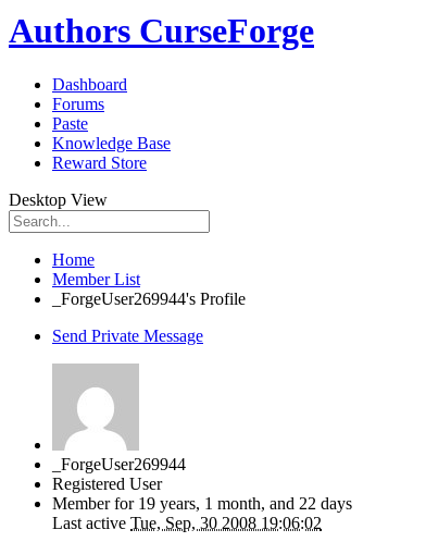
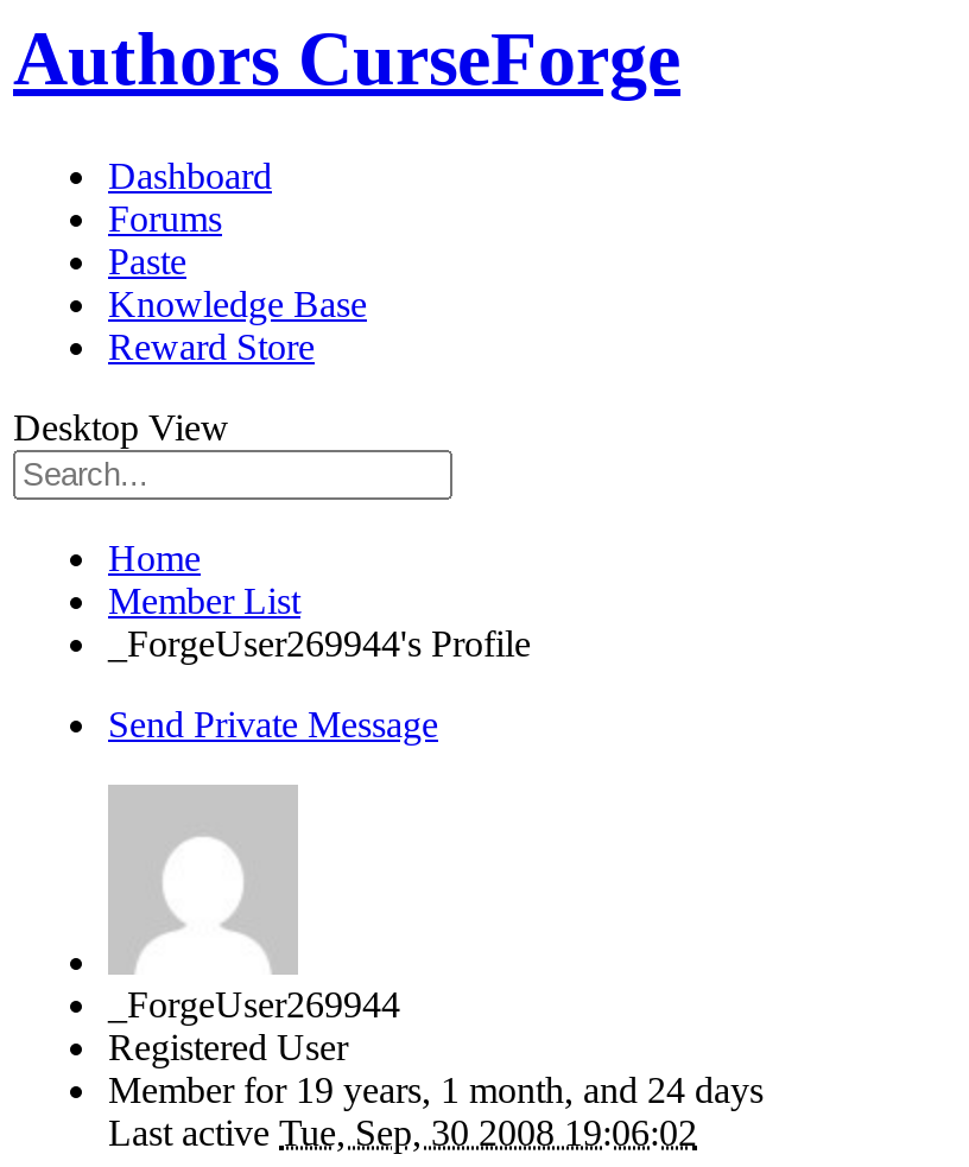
- Member for 19 years, 1 month, and 22 days
+ Member for 19 years, 1 month, and 24 days
